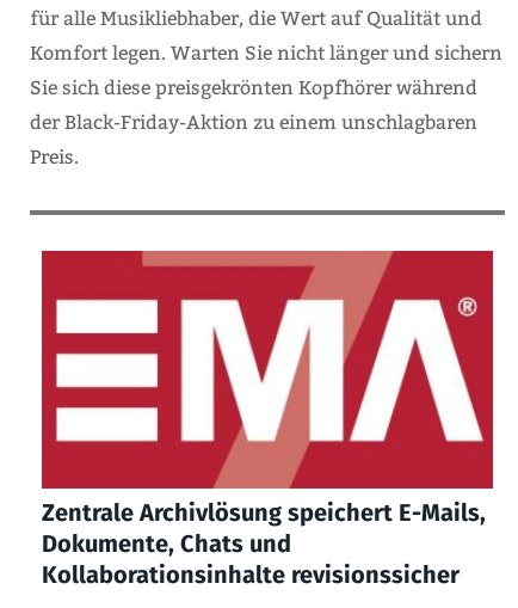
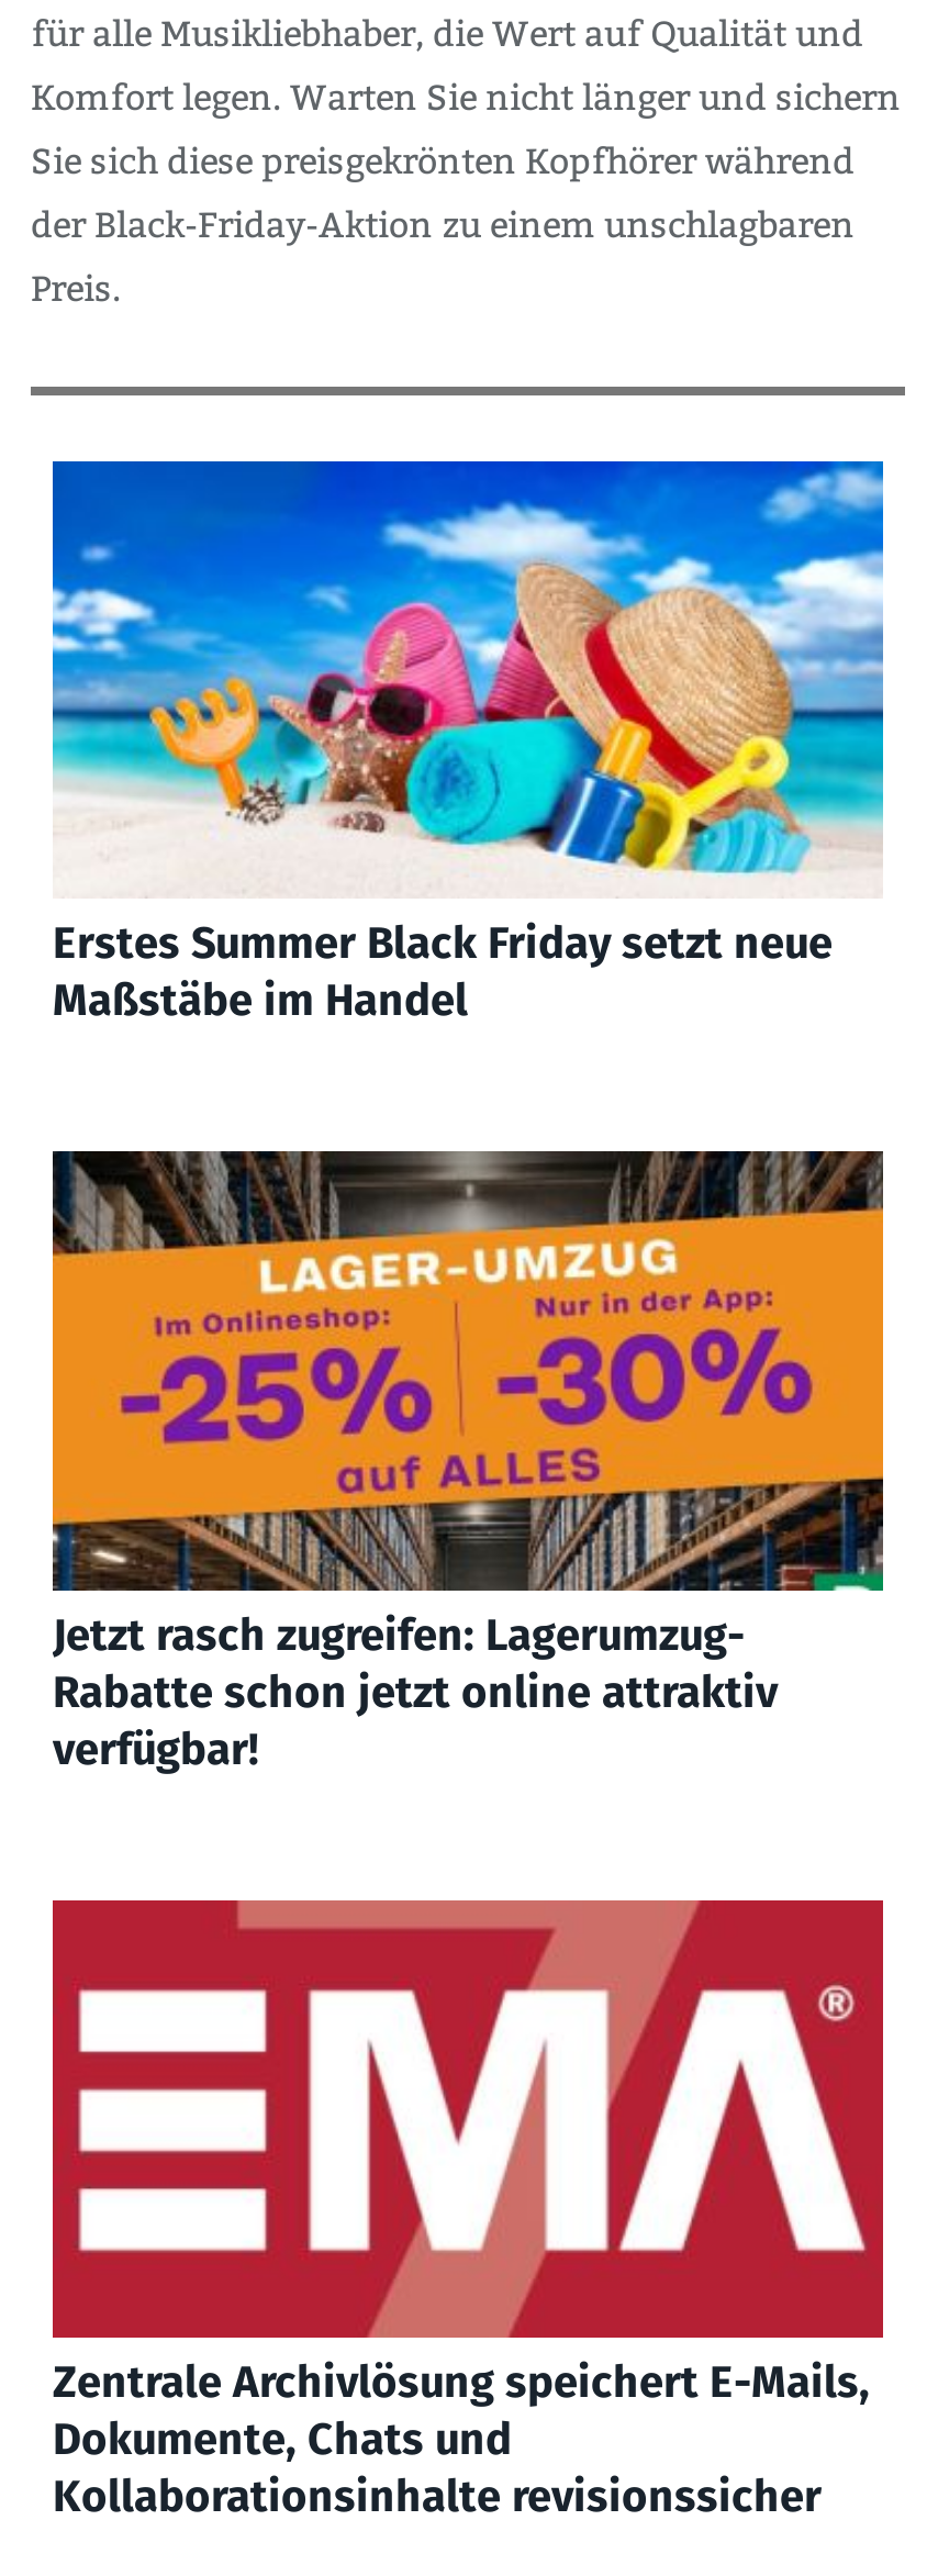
+ [image]
+ Erstes Summer Black Friday setzt neue
+ Maßstäbe im Handel

+ [image]
+ Jetzt rasch zugreifen: Lagerumzug-
+ Rabatte schon jetzt online attraktiv
+ verfügbar!
